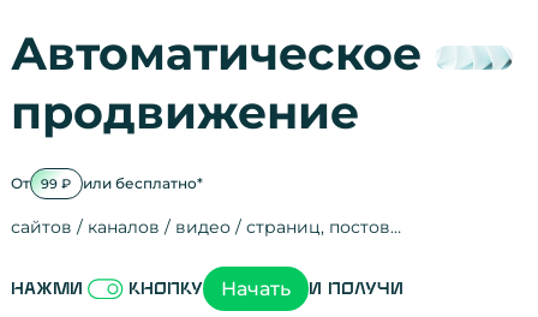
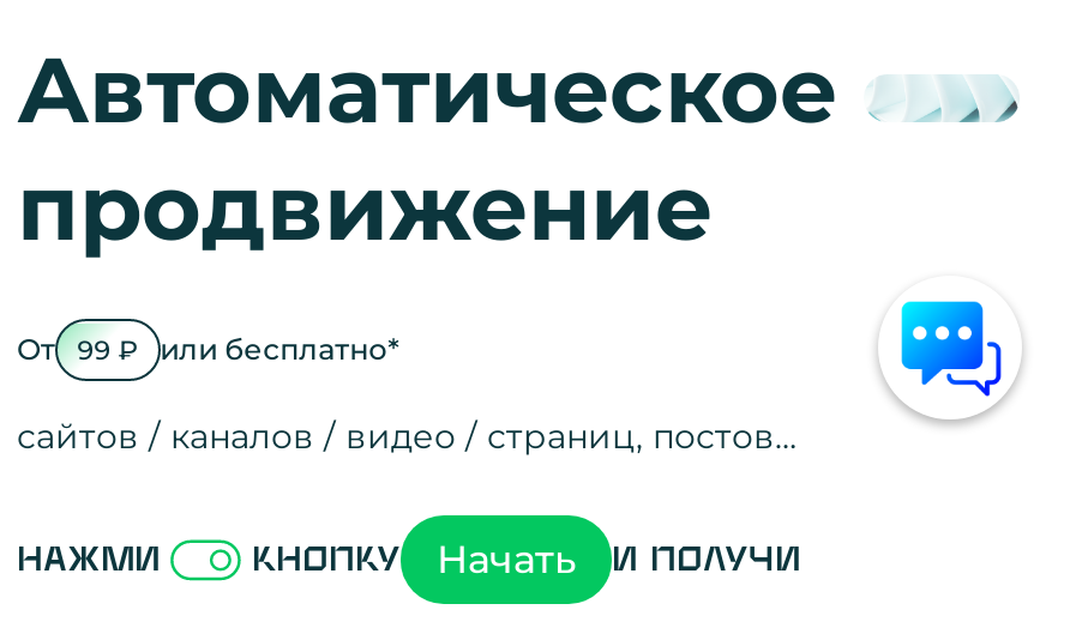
+ [image]
